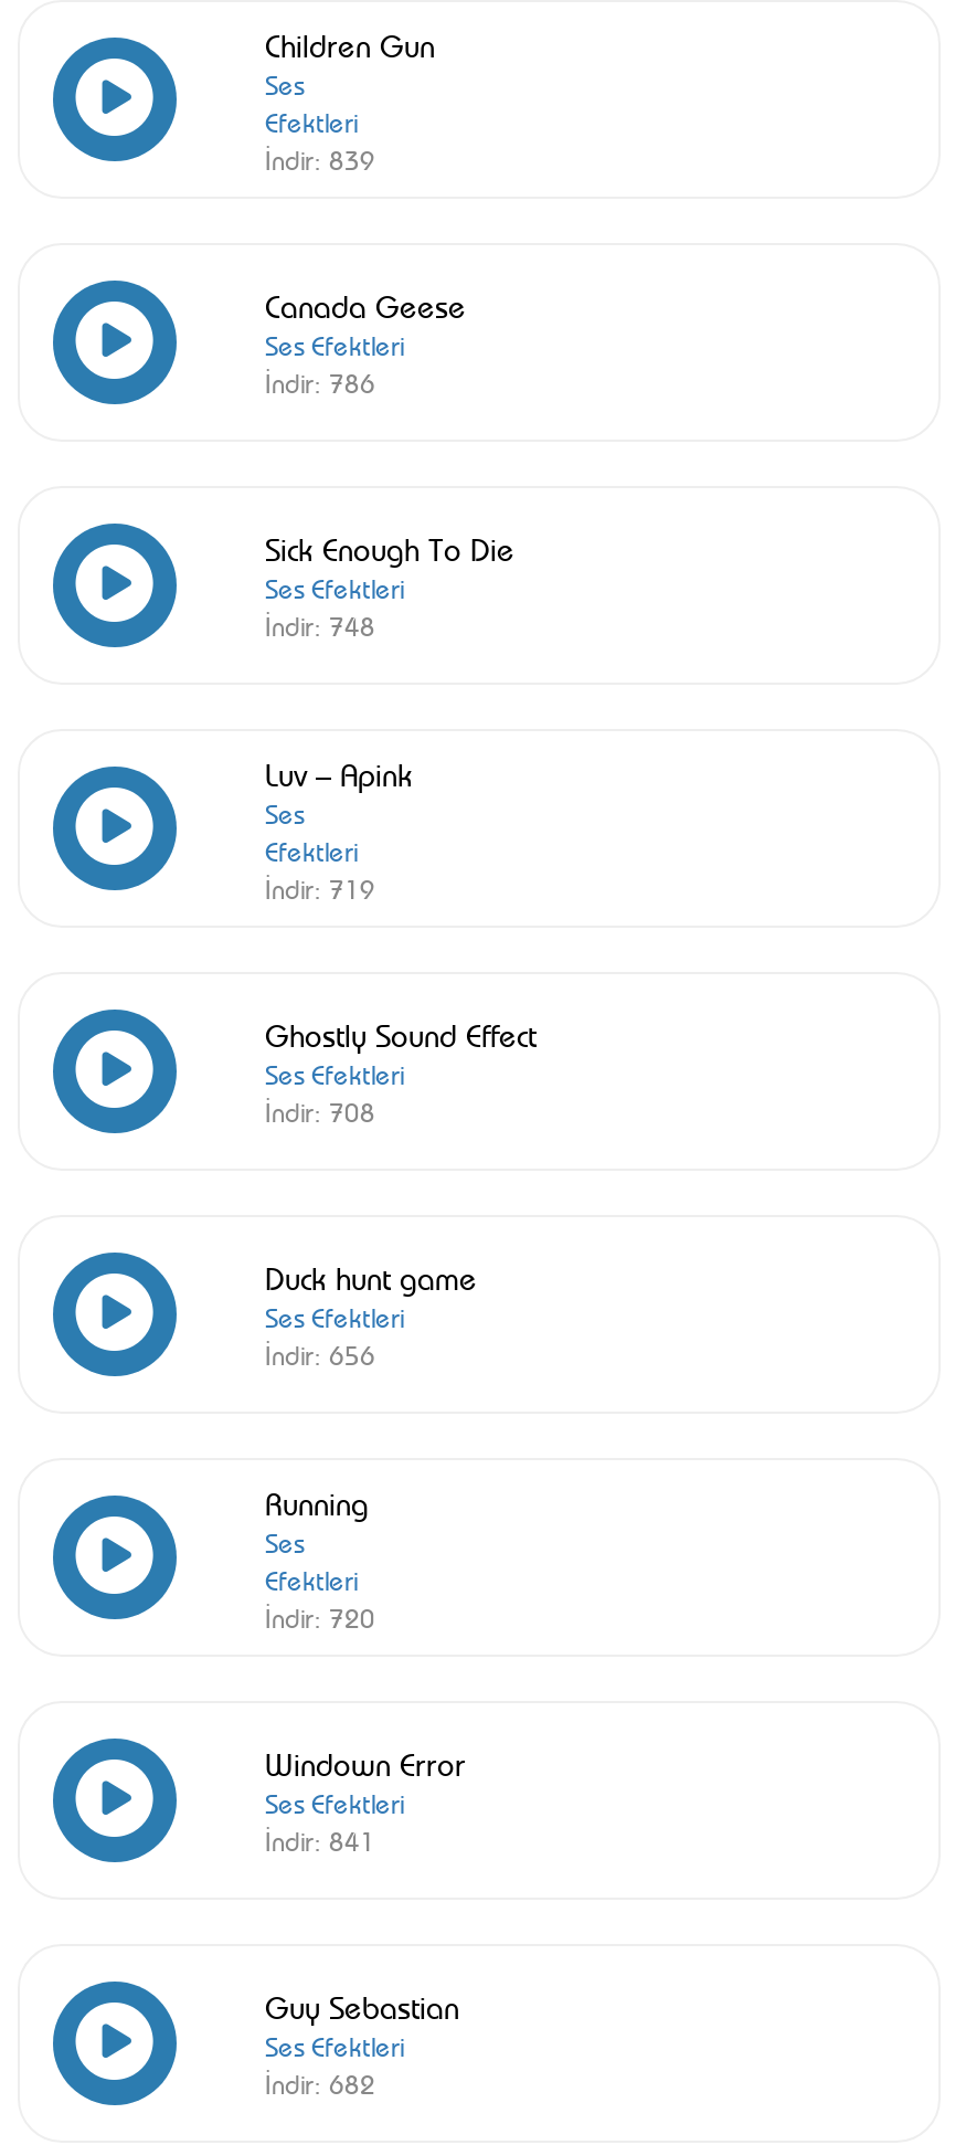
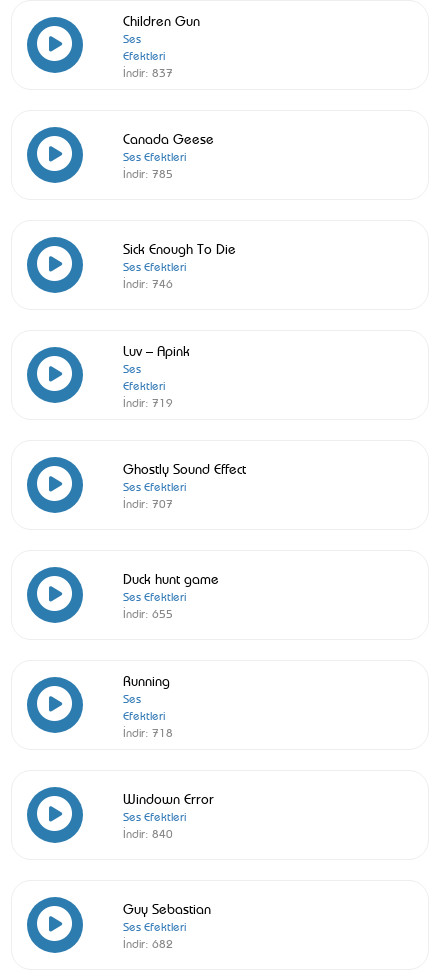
- İndir: 839
+ İndir: 837

- İndir: 786
+ İndir: 785

- İndir: 748
+ İndir: 746

- İndir: 708
+ İndir: 707

- İndir: 656
+ İndir: 655

- İndir: 720
+ İndir: 718

- İndir: 841
+ İndir: 840
